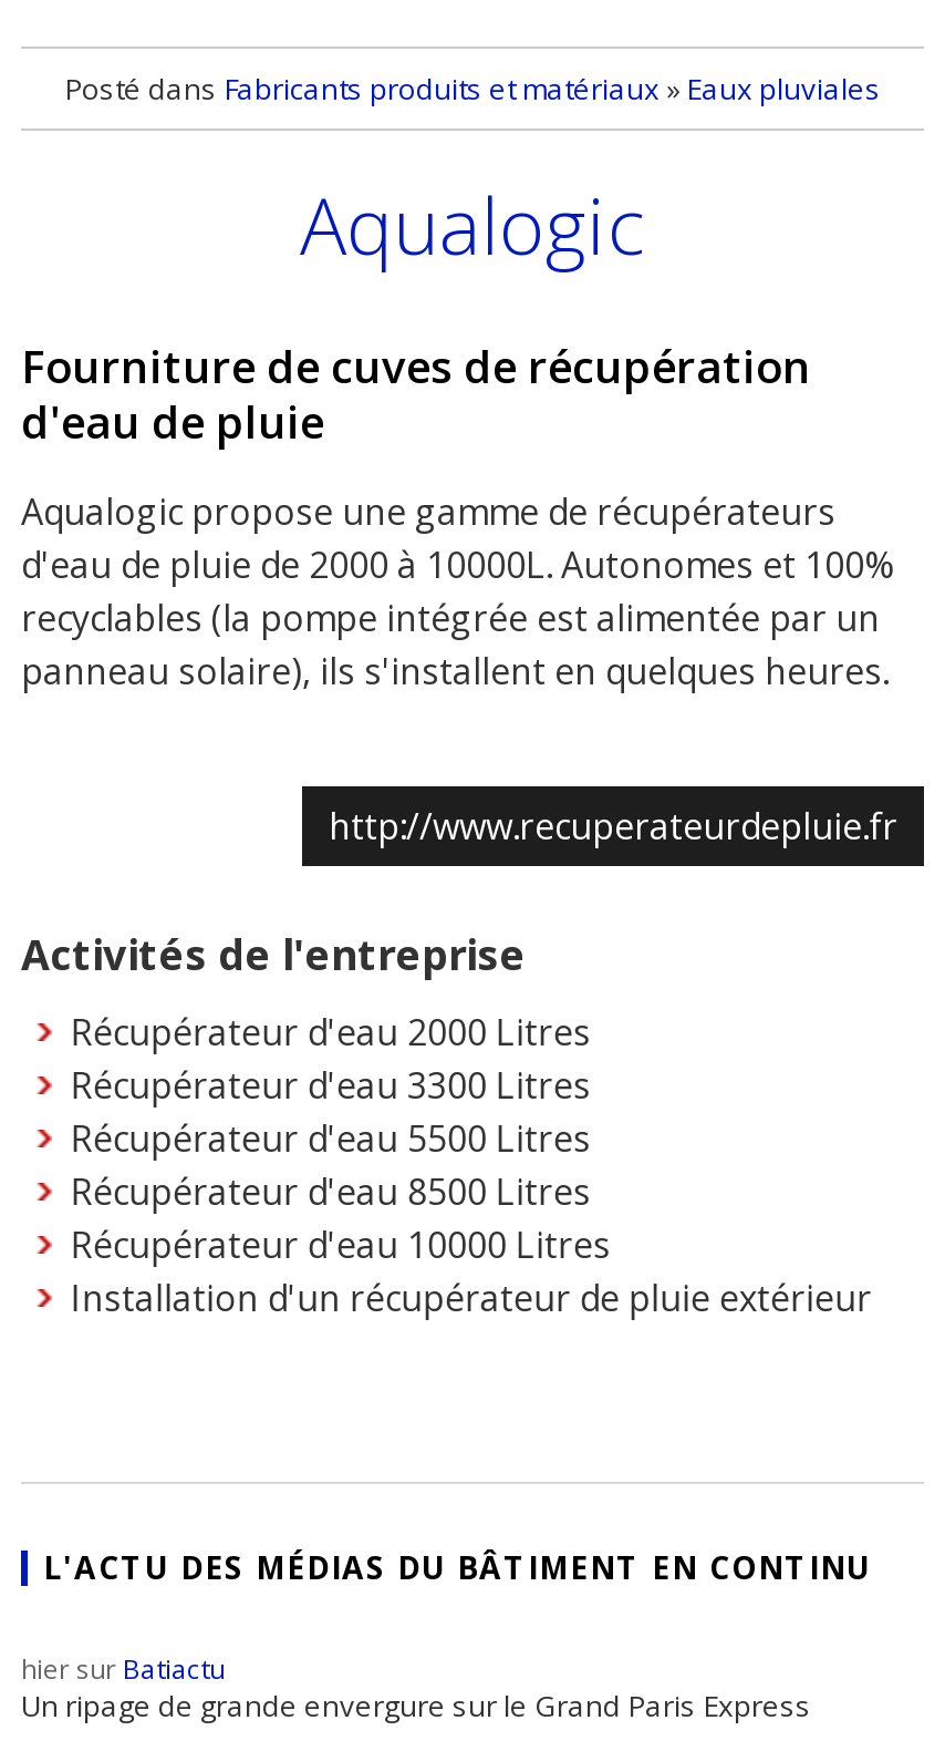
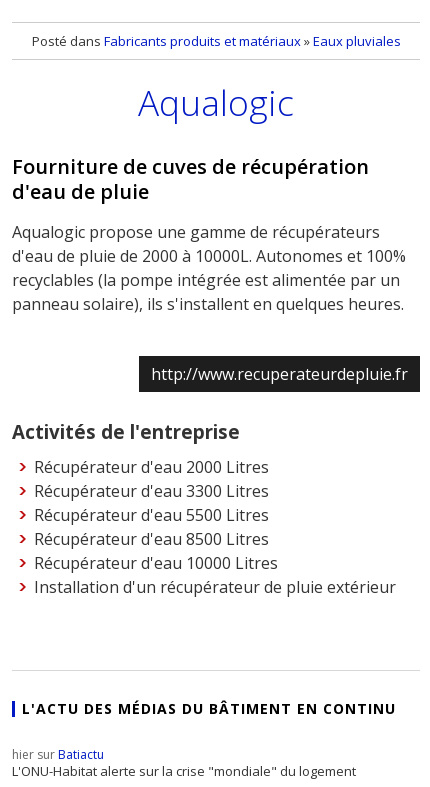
- Un ripage de grande envergure sur le Grand Paris Express
+ L'ONU-Habitat alerte sur la crise "mondiale" du logement
